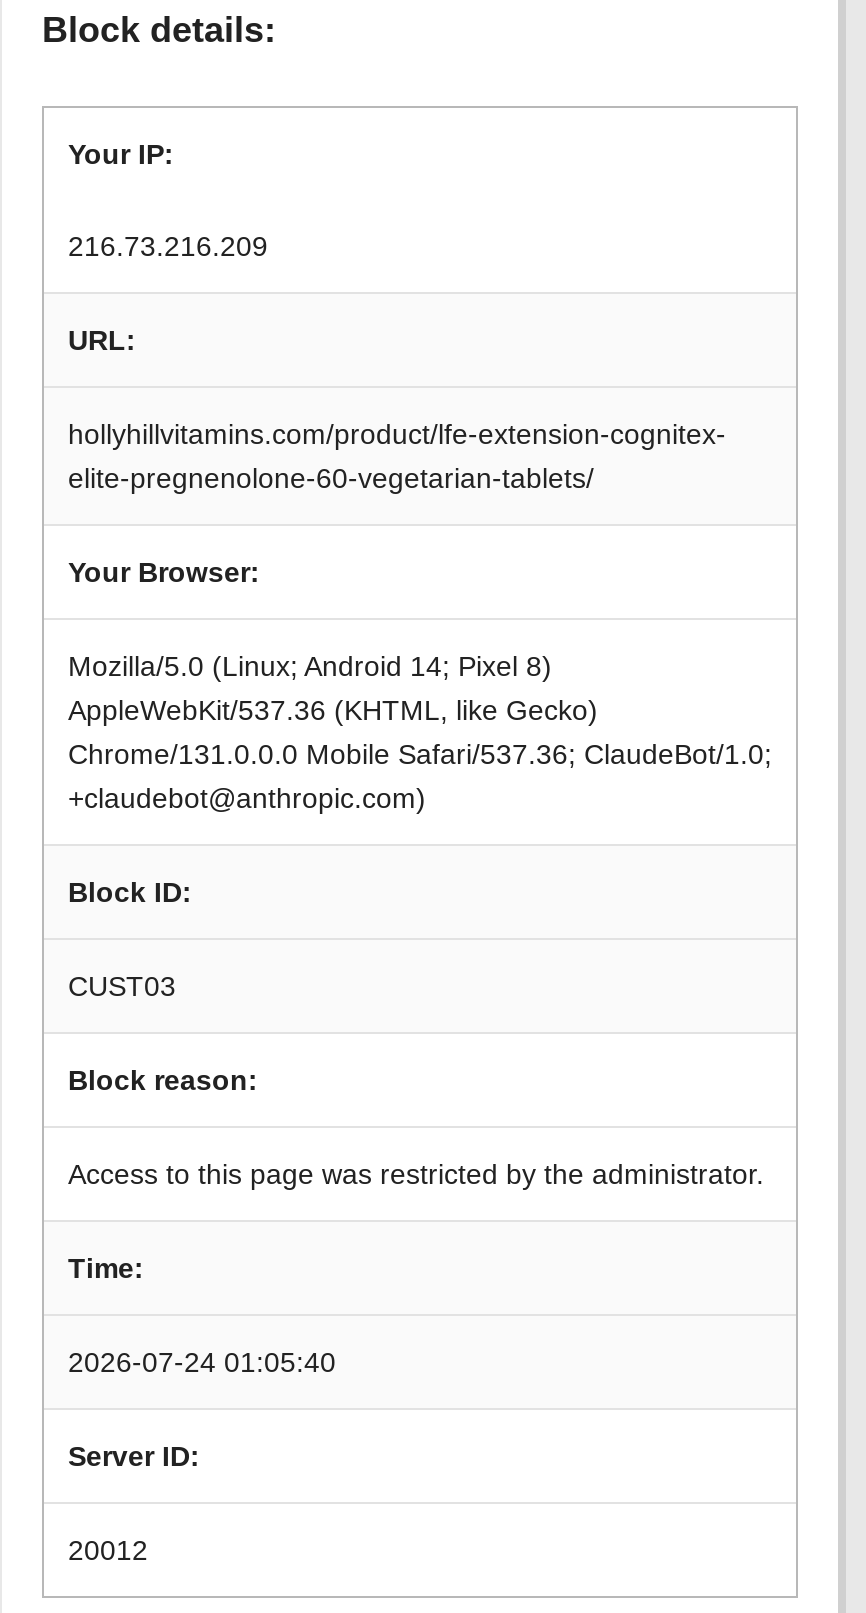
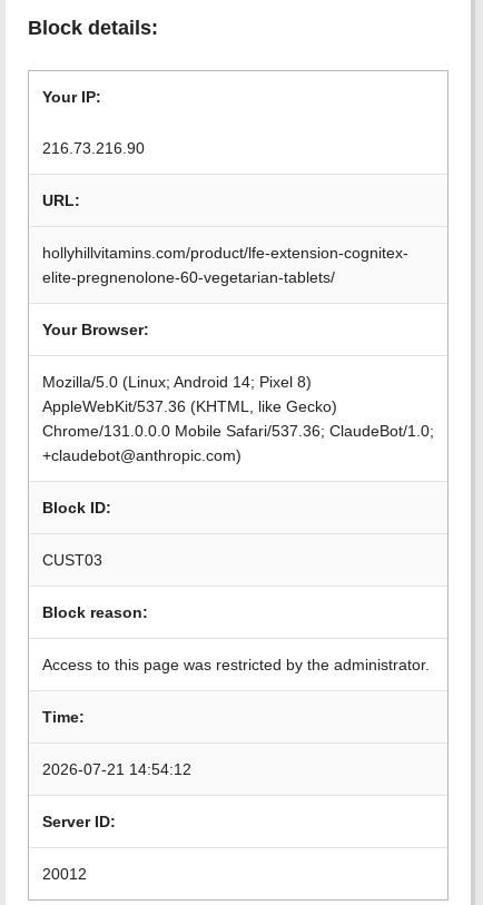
- 216.73.216.209
+ 216.73.216.90

- 2026-07-24 01:05:40
+ 2026-07-21 14:54:12
